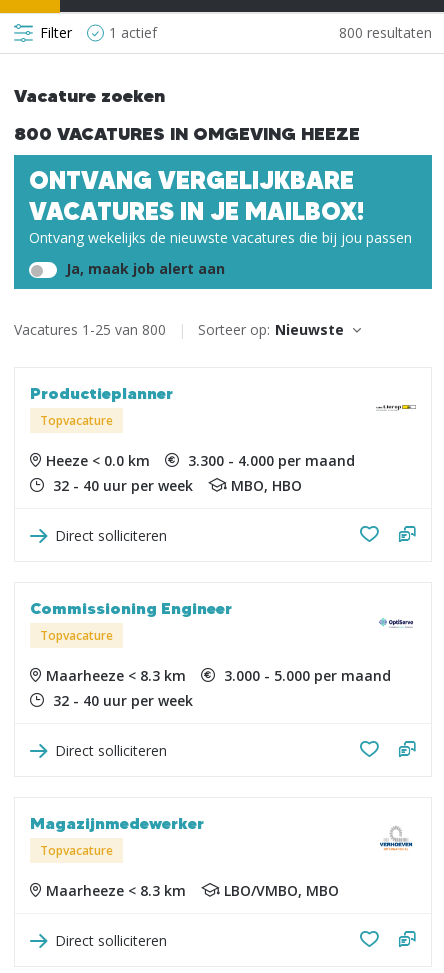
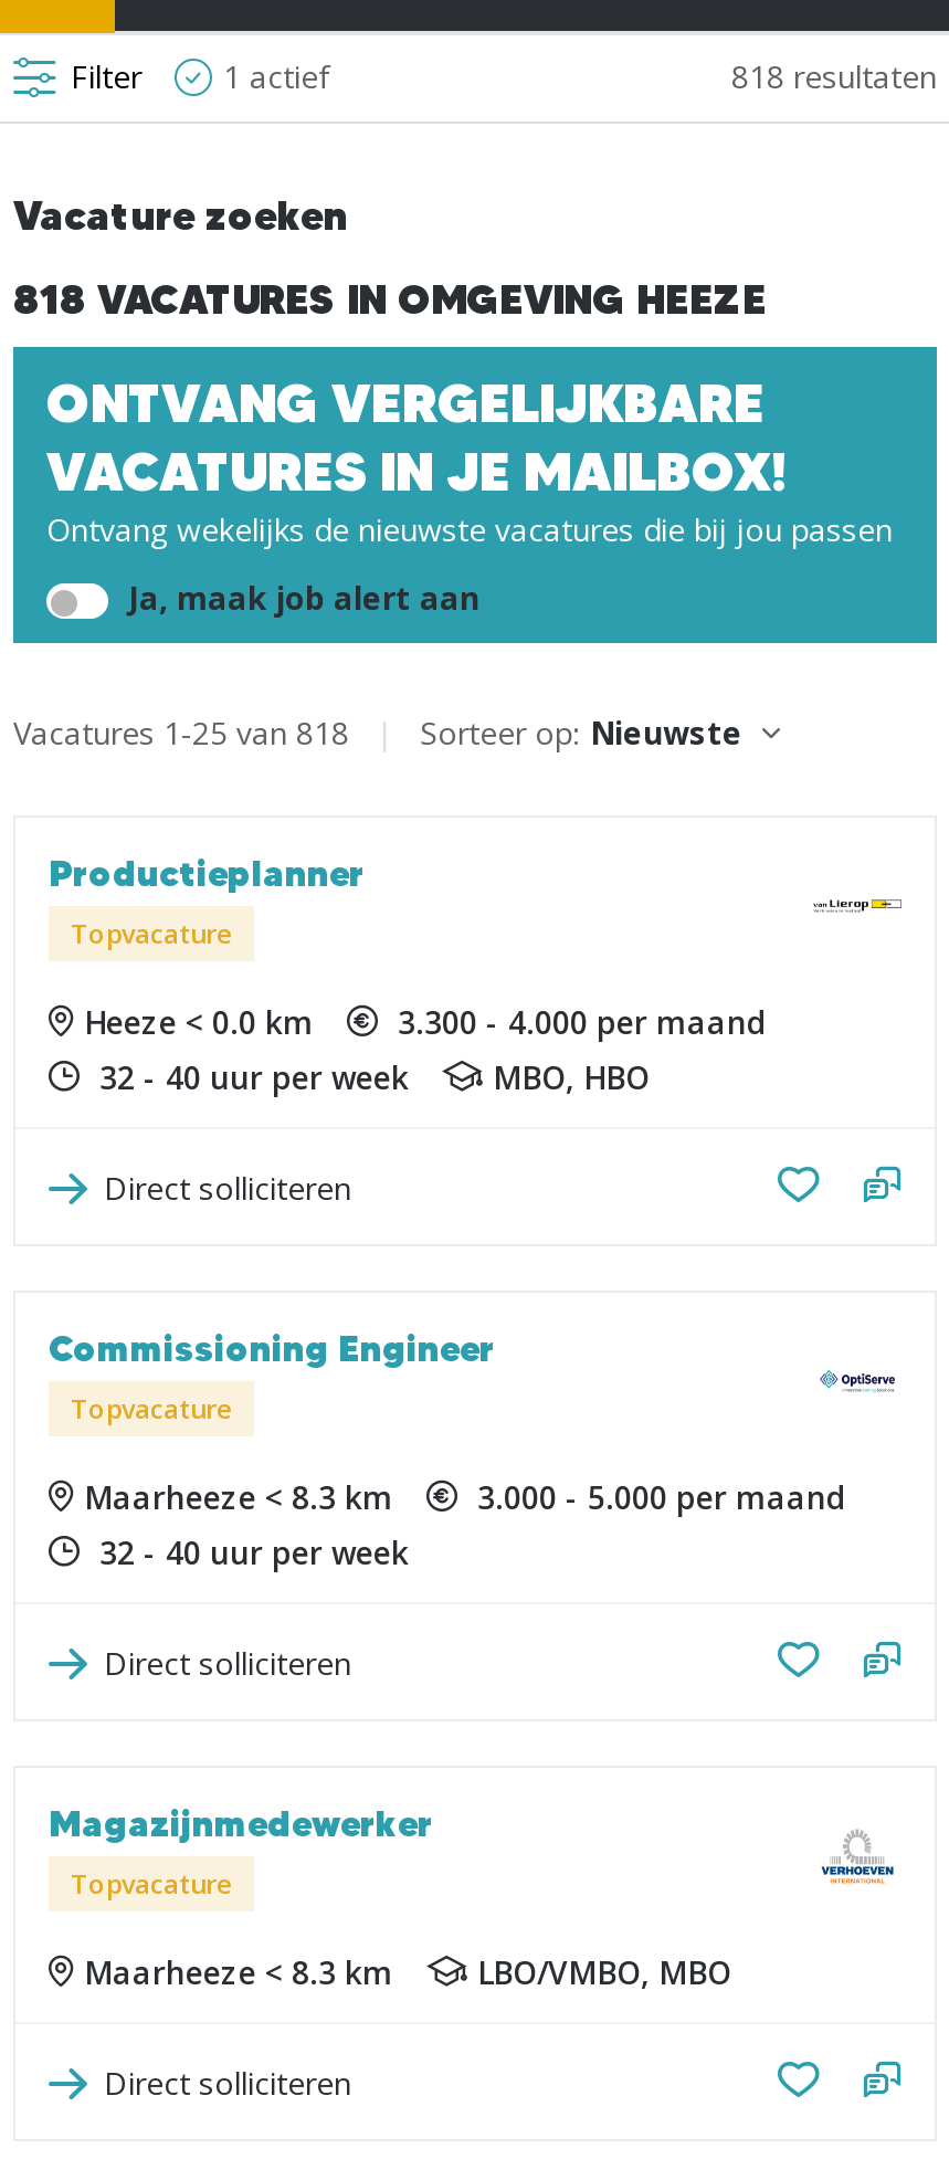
- 800 resultaten
+ 818 resultaten

- 800 VACATURES IN OMGEVING HEEZE
+ 818 VACATURES IN OMGEVING HEEZE

- Vacatures 1-25 van 800
+ Vacatures 1-25 van 818
